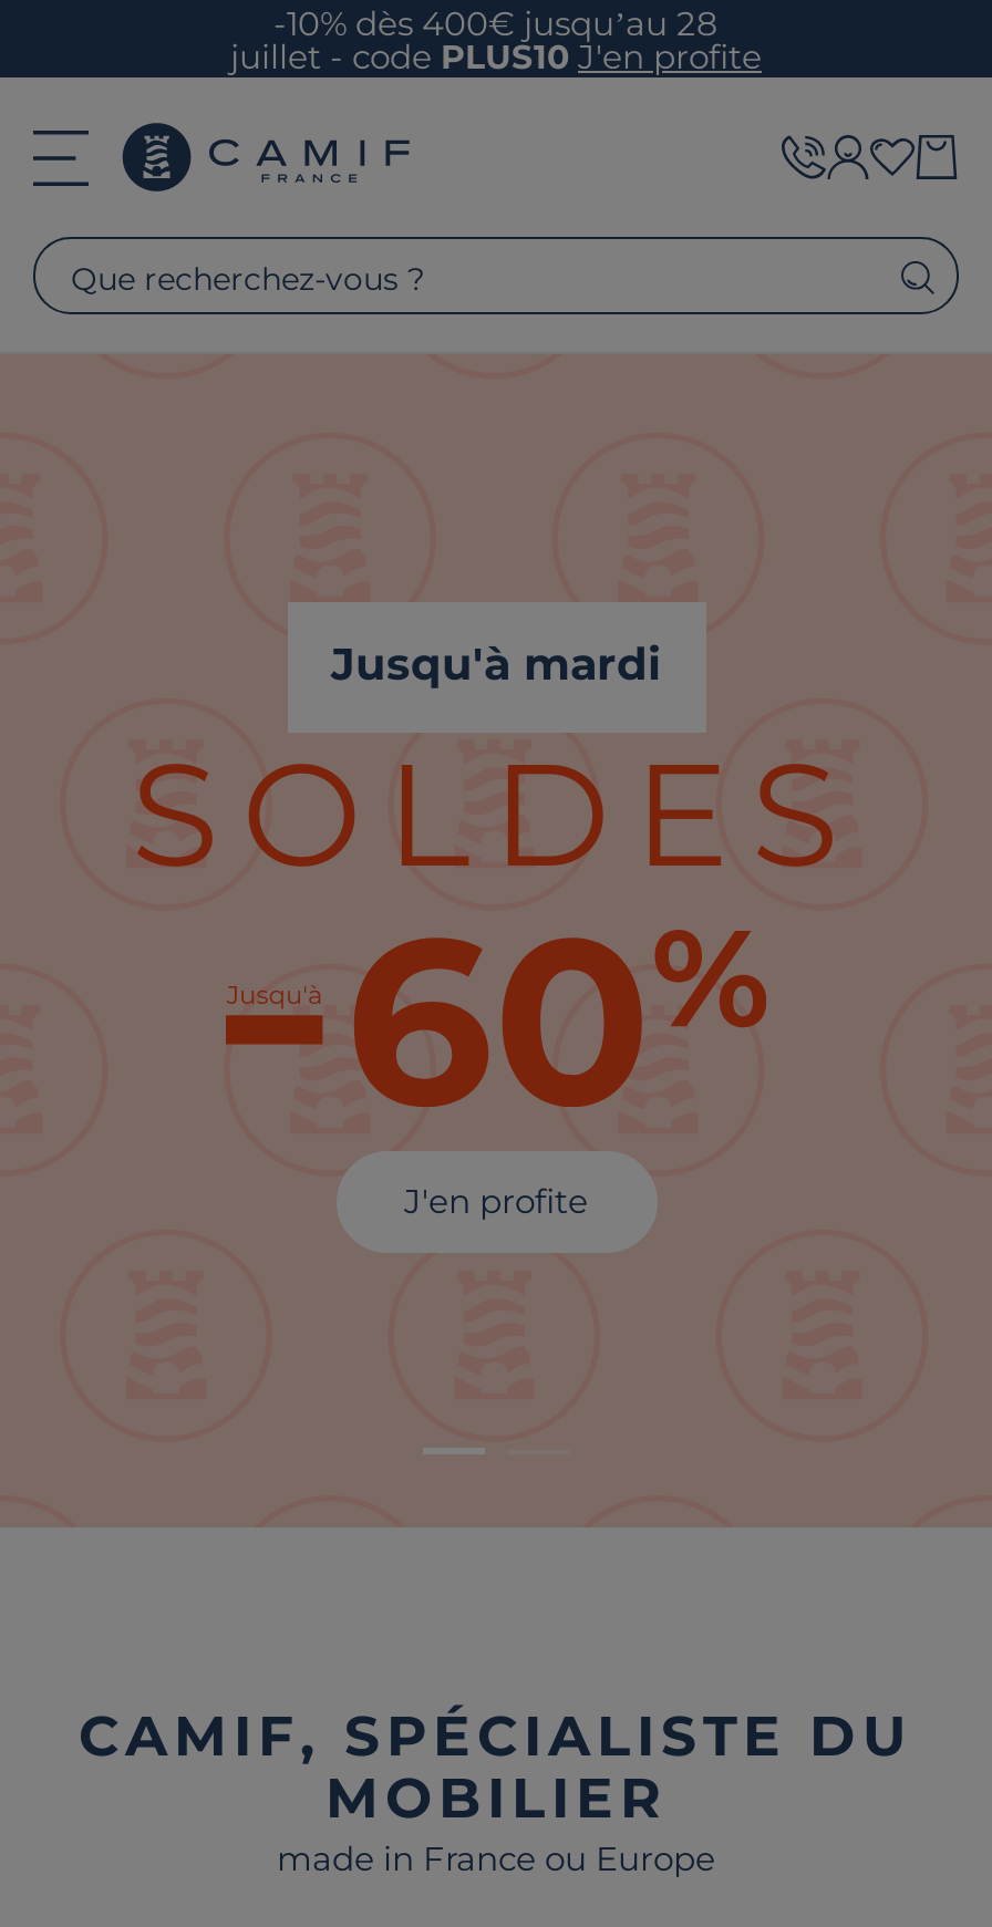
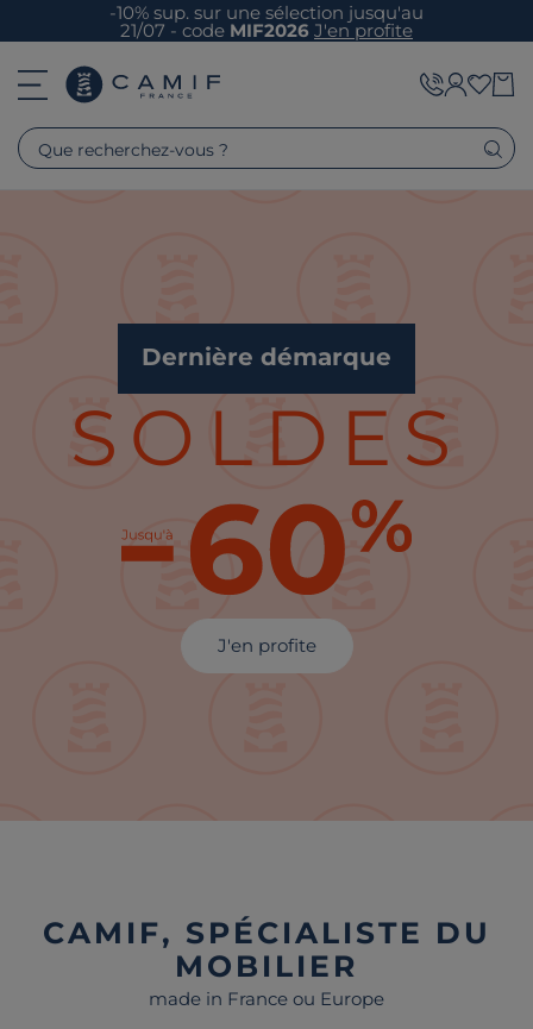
- -10% dès 400€ jusqu’au 28
- juillet - codePLUS10 J'en profite
+ -10% sup. sur une sélection jusqu'au
+ 21/07 - codeMIF2026 J'en profite

- Jusqu'à mardi
+ Dernière démarque
